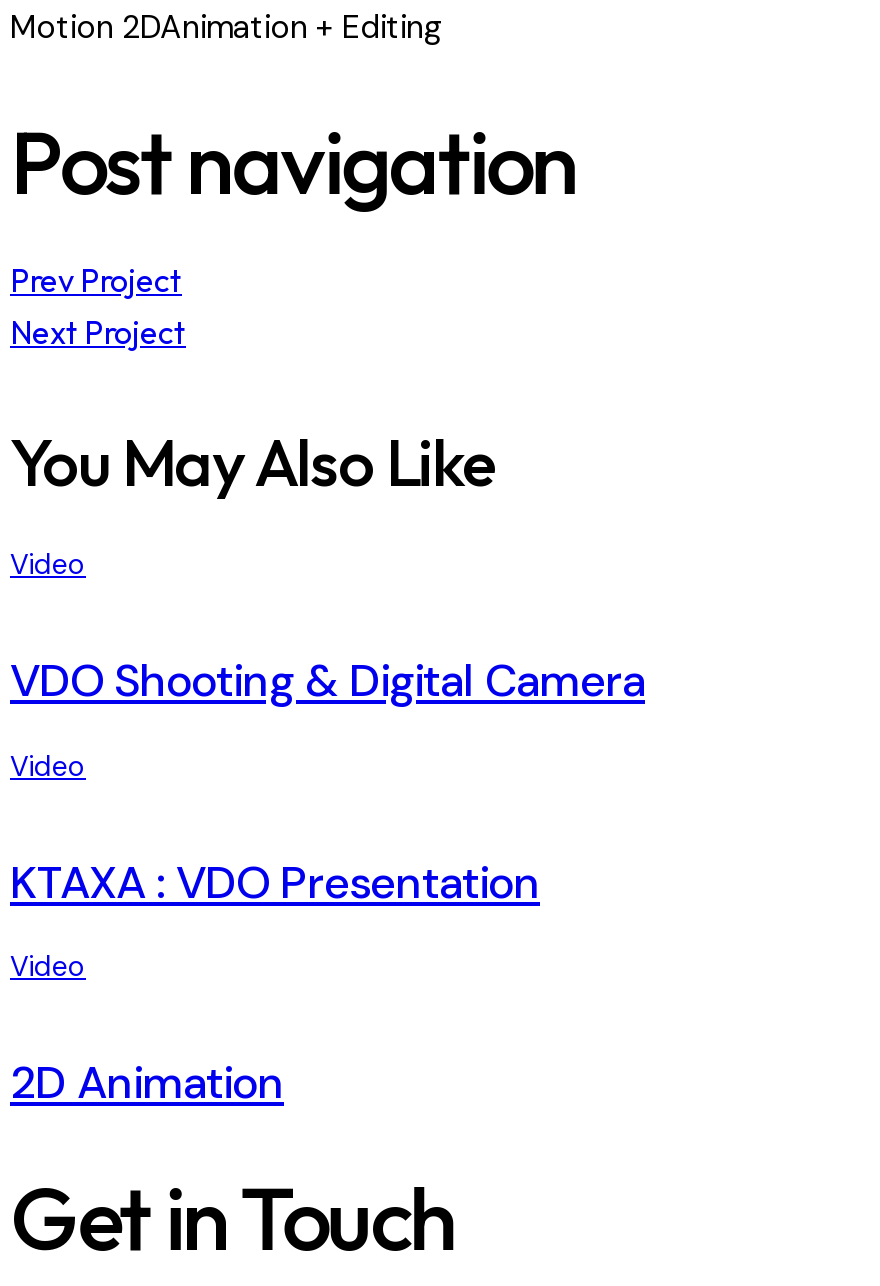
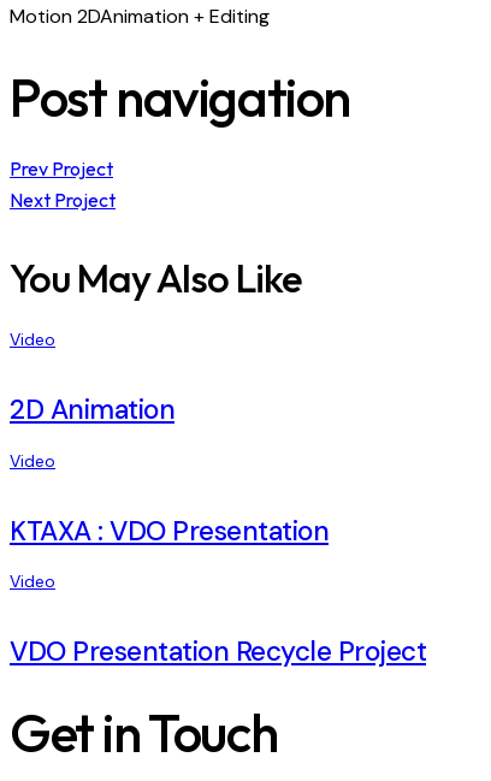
- VDO Shooting & Digital Camera
+ 2D Animation

- 2D Animation
+ VDO Presentation Recycle Project
